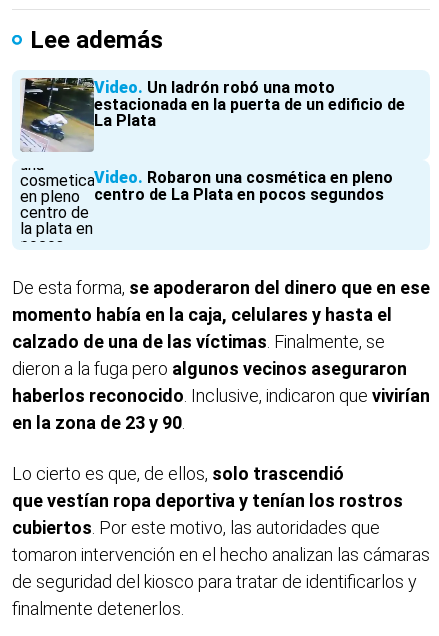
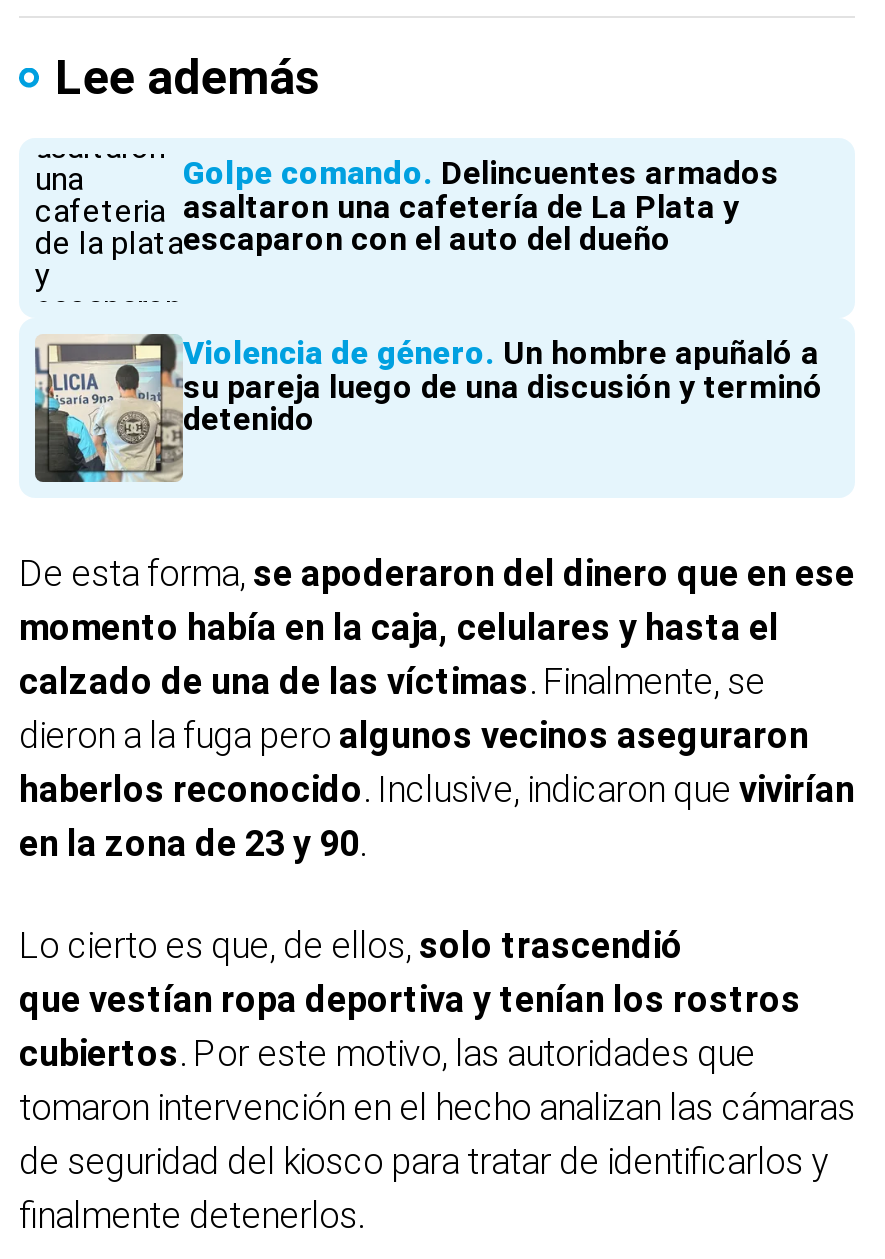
- [image]
- Video Un ladrón robó una moto
- estacionada en la puerta de un edificio de
- La Plata
+ [image]
+ Golpe comando Delincuentes armados
+ asaltaron una cafetería de La Plata y
+ escaparon con el auto del dueño

- [image]
- Video Robaron una cosmética en pleno
- centro de La Plata en pocos segundos
+ [image]
+ Violencia de género Un hombre apuñaló a
+ su pareja luego de una discusión y terminó
+ detenido
